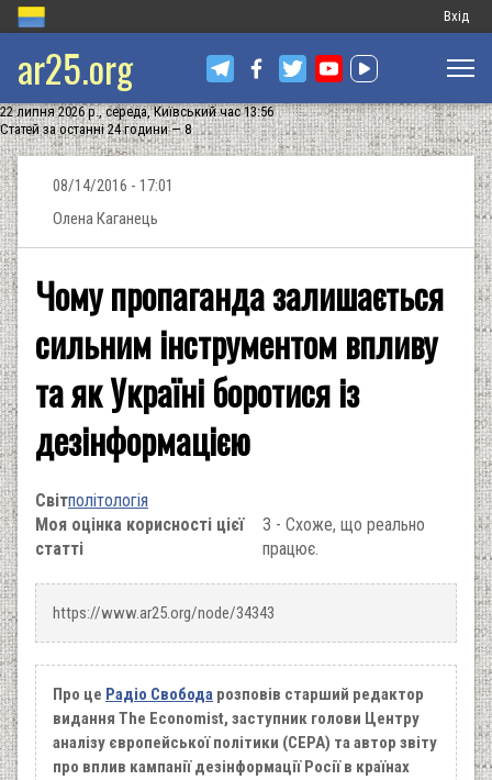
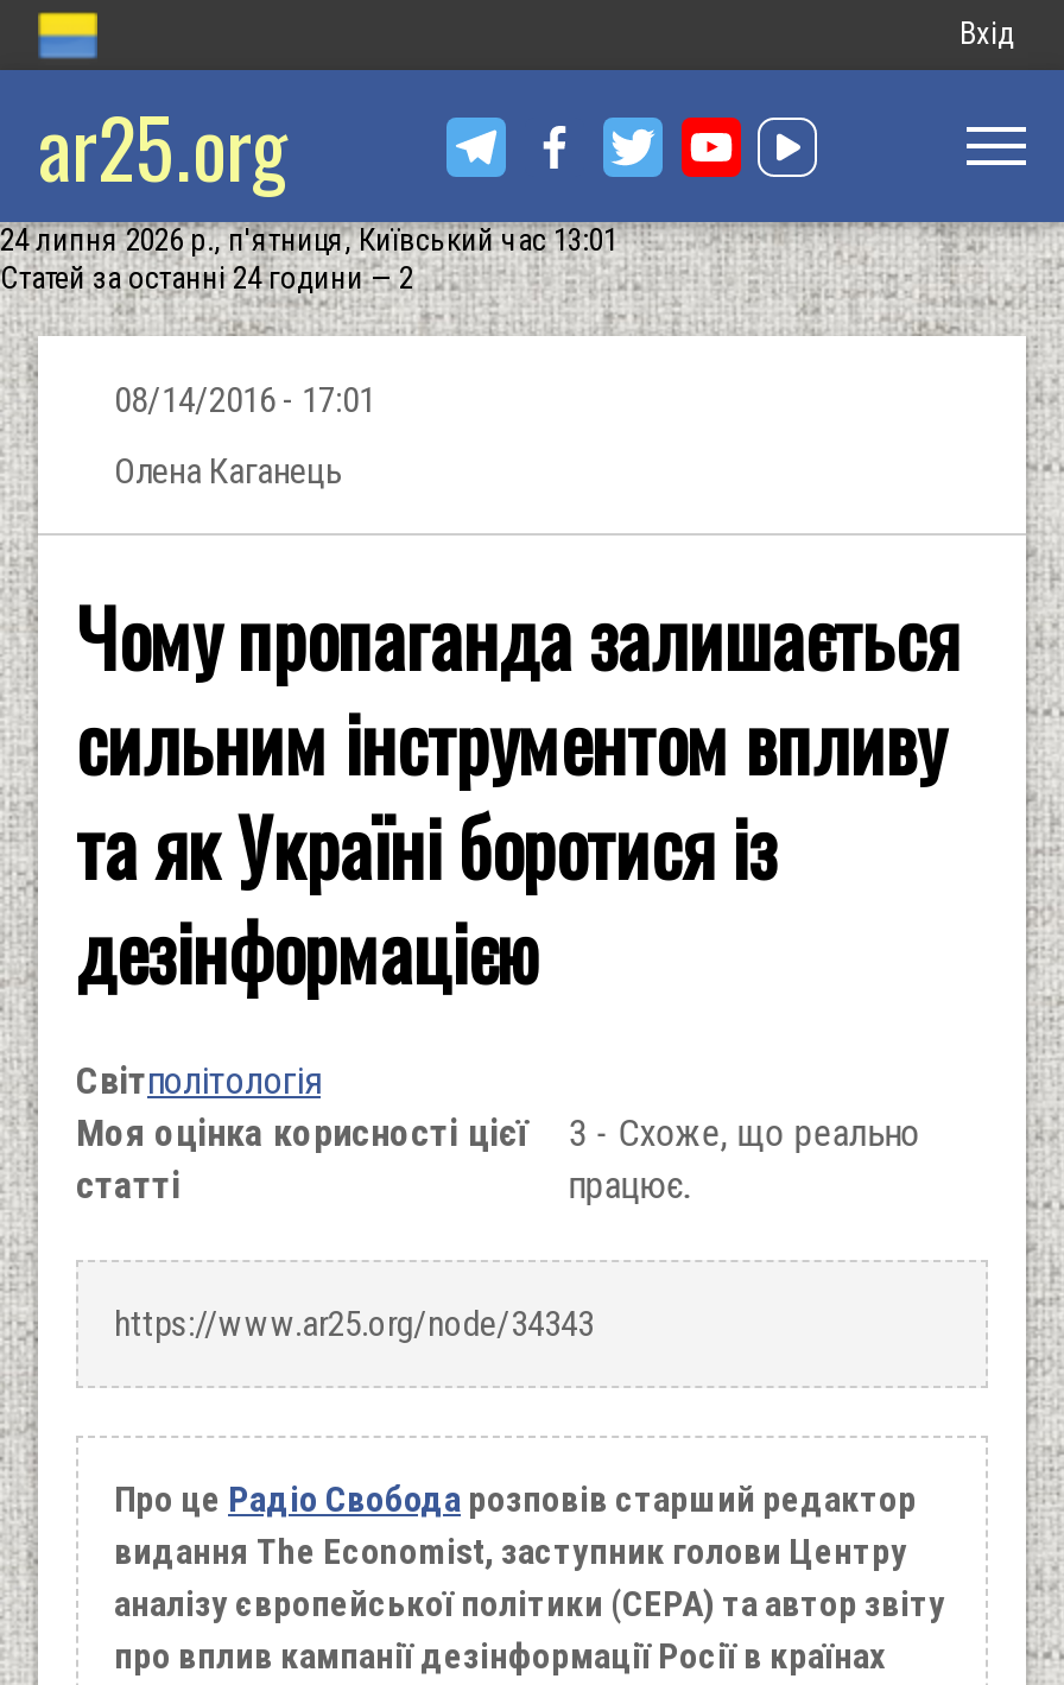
- 22 липня 2026 р., середа, Київський час 13:56
+ 24 липня 2026 р., п'ятниця, Київський час 13:01

- Статей за останні 24 години — 8
+ Статей за останні 24 години — 2
